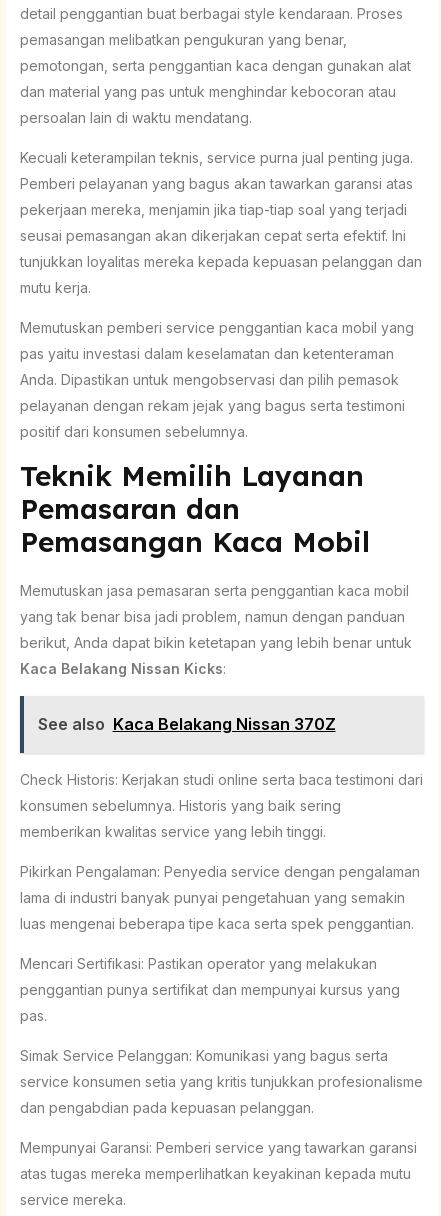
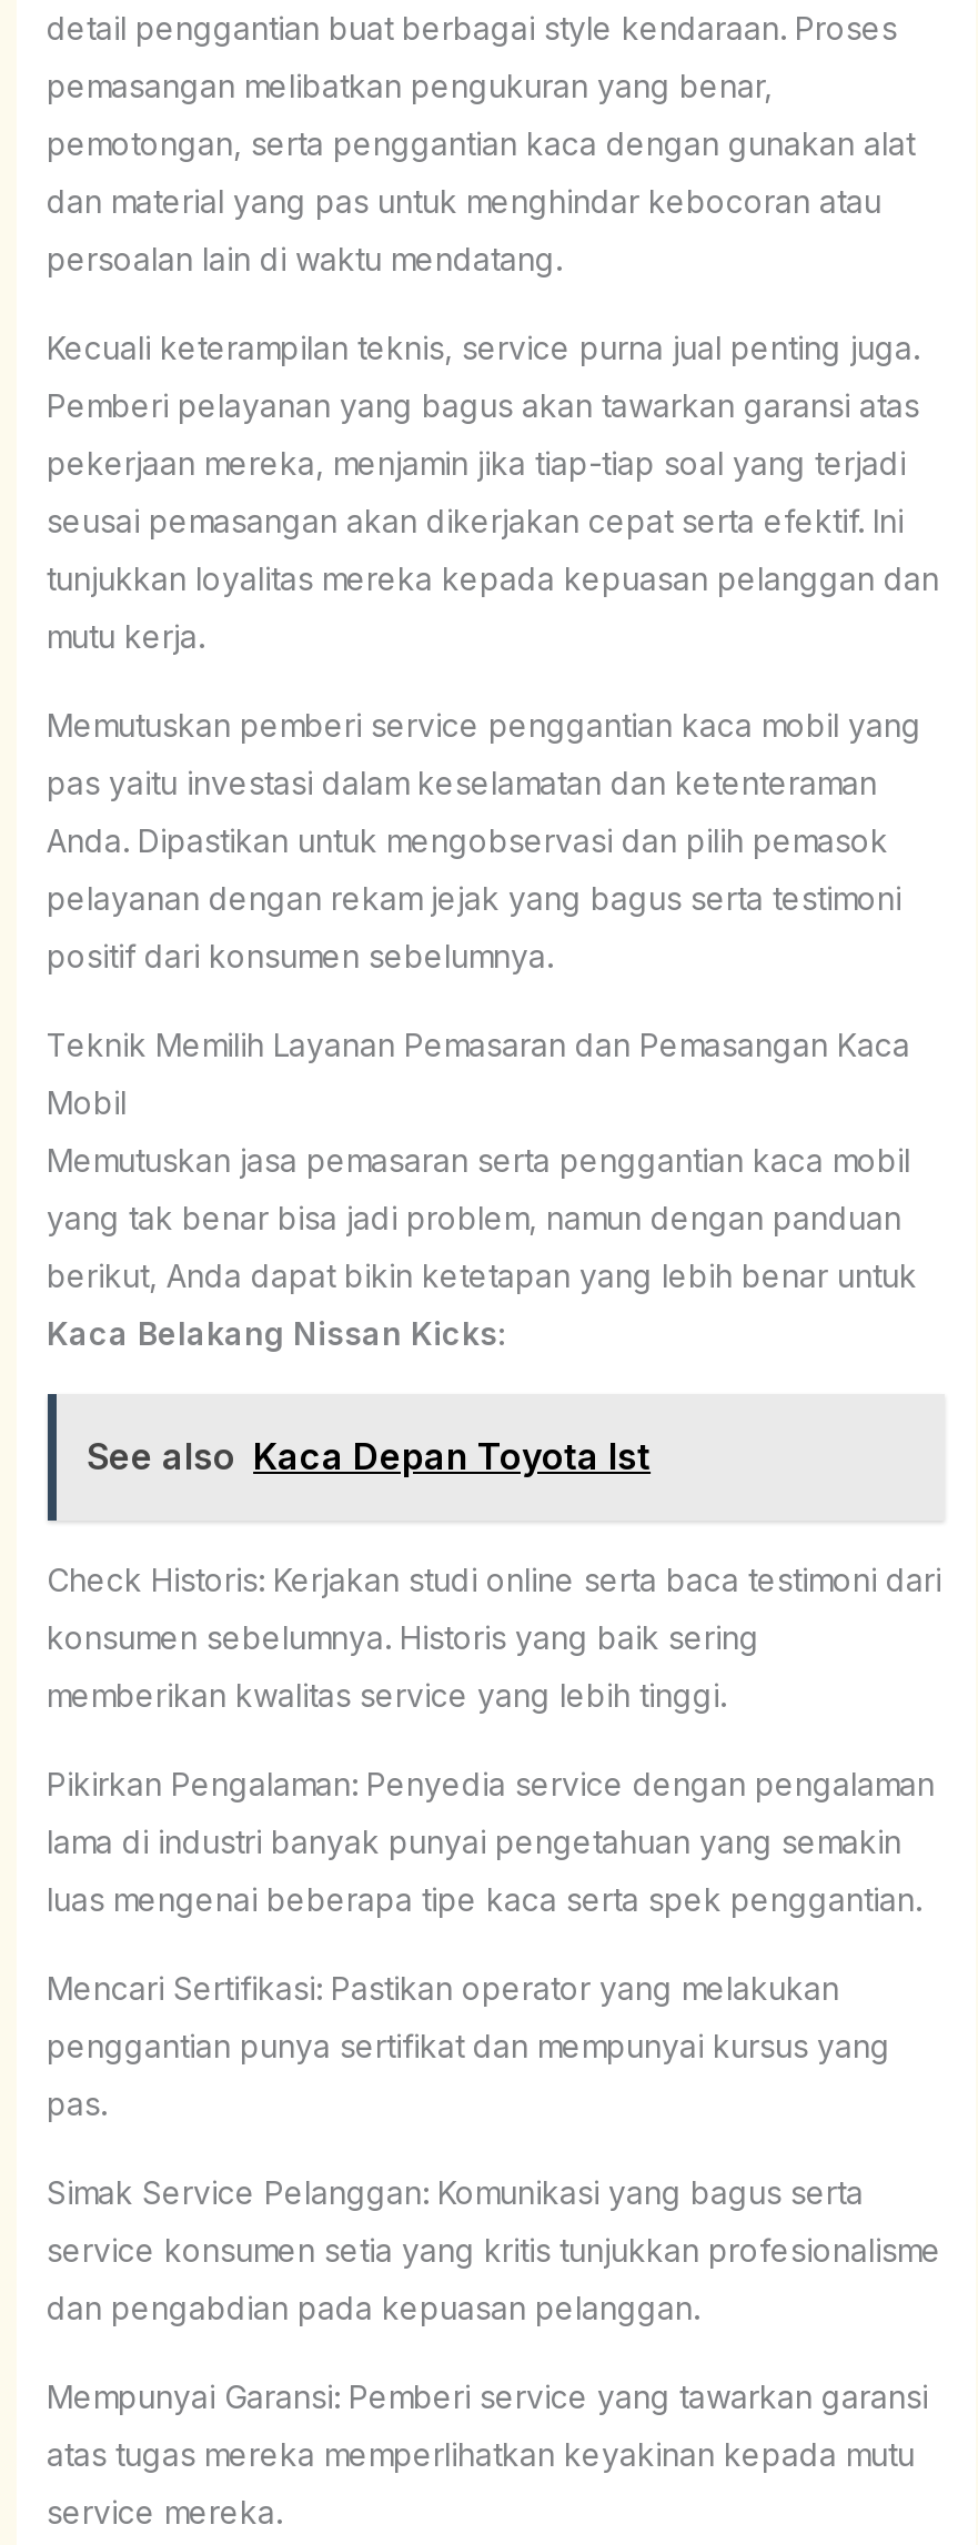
- See also Kaca Belakang Nissan 370Z
+ See also Kaca Depan Toyota Ist
